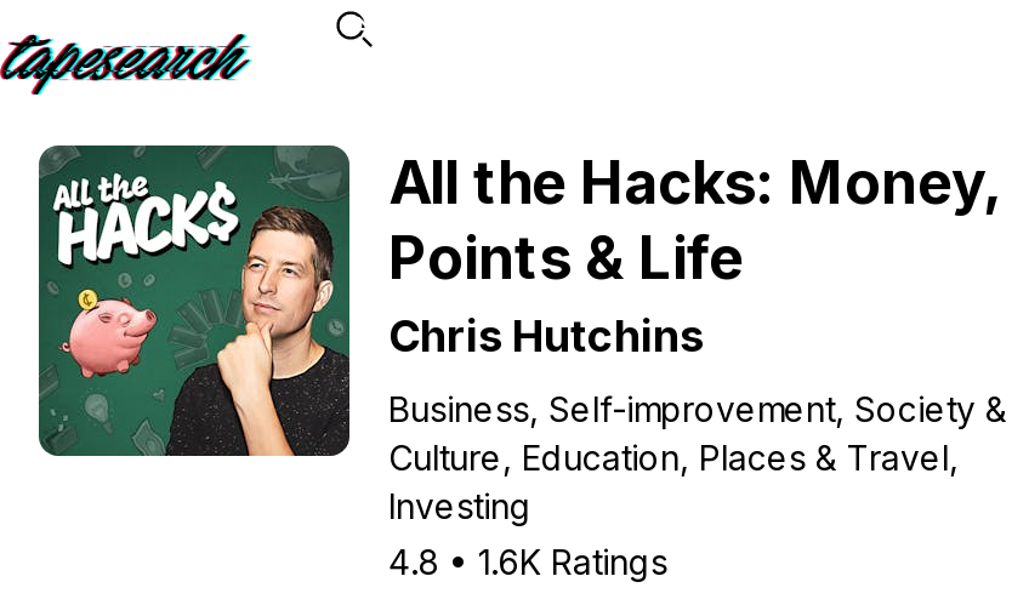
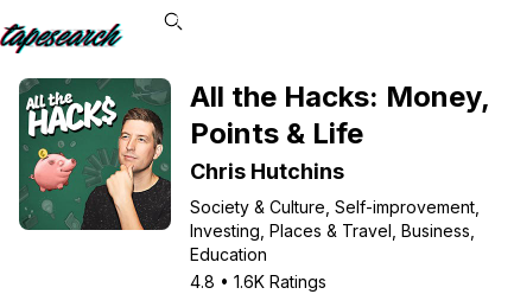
- Business, Self-improvement, Society &
- Culture, Education, Places & Travel,
- Investing
+ Society & Culture, Self-improvement,
+ Investing, Places & Travel, Business,
+ Education
